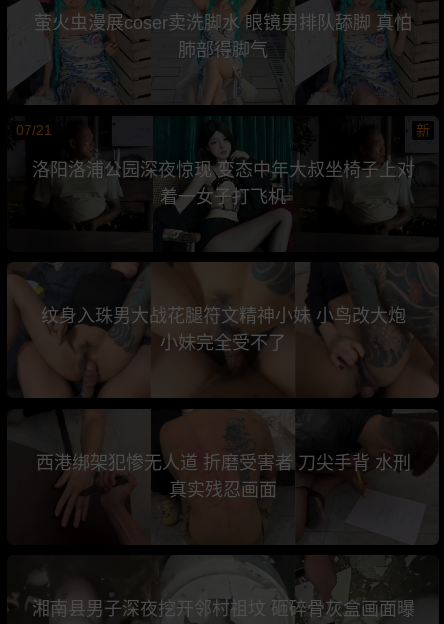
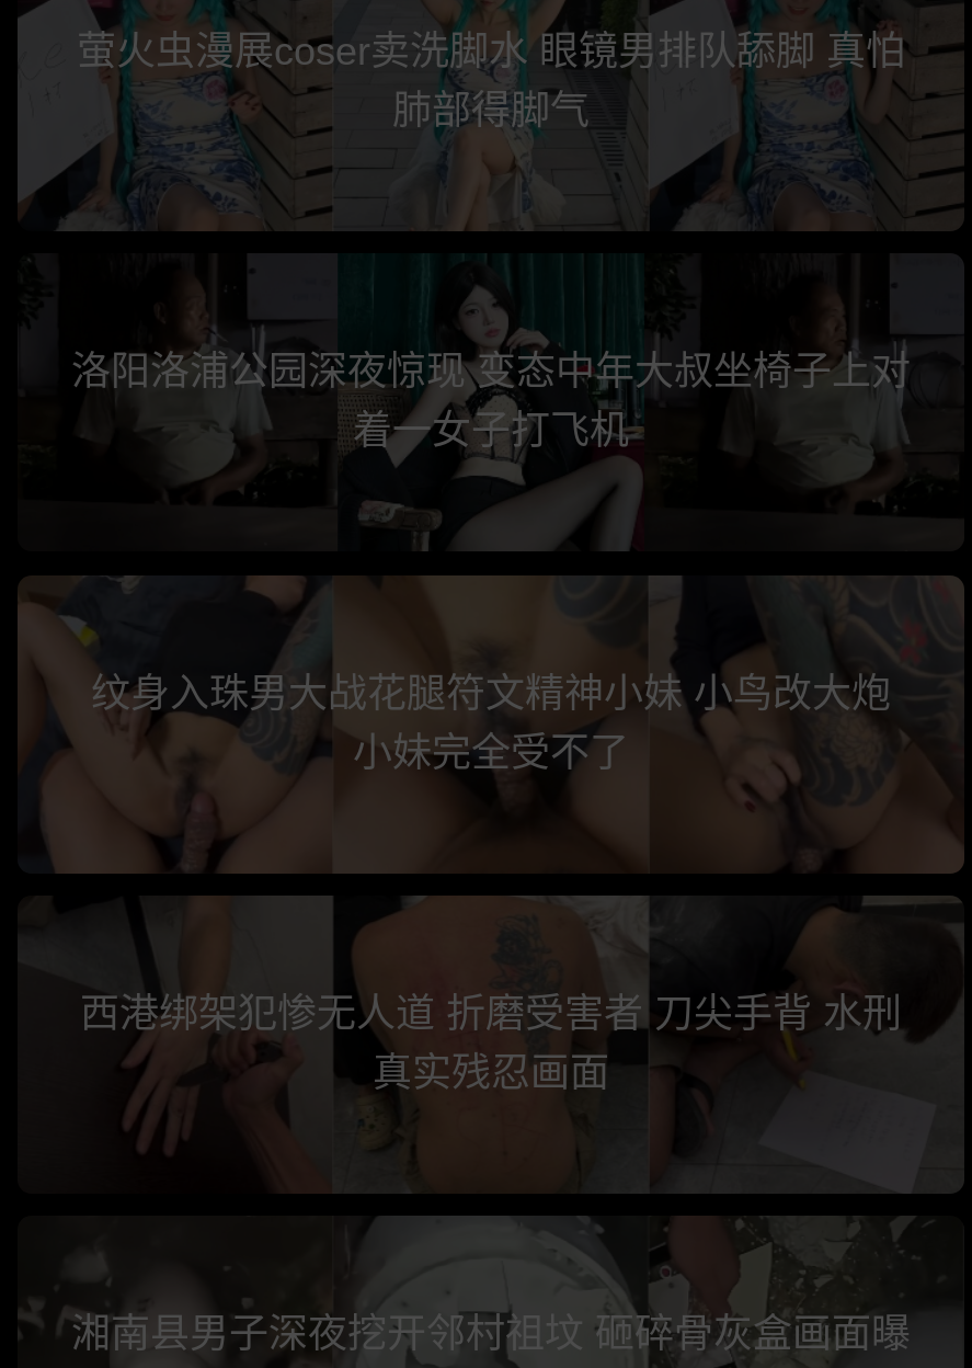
- 07/21
- 新
